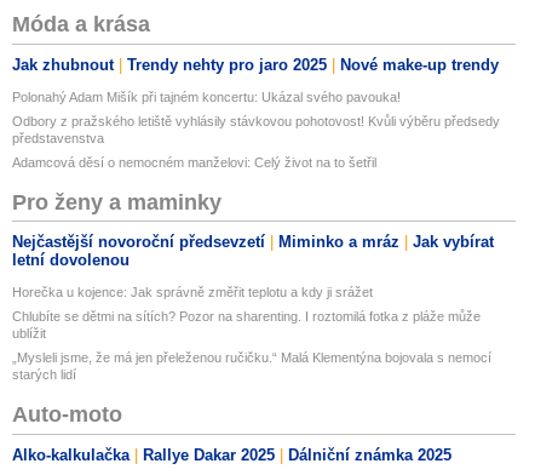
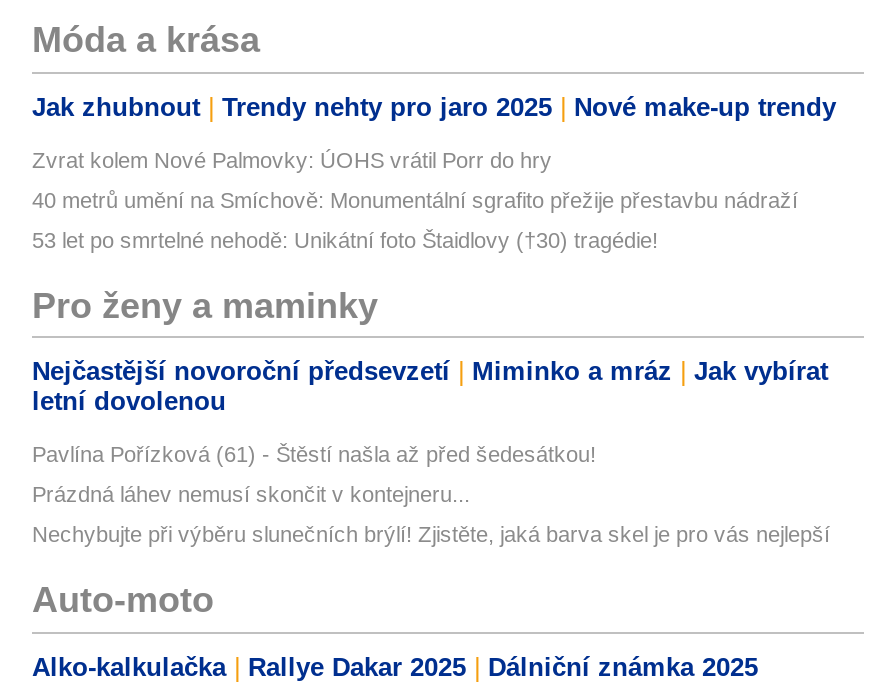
- Polonahý Adam Mišík při tajném koncertu: Ukázal svého pavouka!
+ Zvrat kolem Nové Palmovky: ÚOHS vrátil Porr do hry

- Odbory z pražského letiště vyhlásily stávkovou pohotovost! Kvůli výběru předsedy
- představenstva
+ 40 metrů umění na Smíchově: Monumentální sgrafito přežije přestavbu nádraží

- Adamcová děsí o nemocném manželovi: Celý život na to šetřil
+ 53 let po smrtelné nehodě: Unikátní foto Štaidlovy (†30) tragédie!

- Horečka u kojence: Jak správně změřit teplotu a kdy ji srážet
+ Pavlína Pořízková (61) - Štěstí našla až před šedesátkou!

- Chlubíte se dětmi na sítích? Pozor na sharenting. I roztomilá fotka z pláže může
- ublížit
+ Prázdná láhev nemusí skončit v kontejneru...

- „Mysleli jsme, že má jen přeleženou ručičku.“ Malá Klementýna bojovala s nemocí
- starých lidí
+ Nechybujte při výběru slunečních brýlí! Zjistěte, jaká barva skel je pro vás nejlepší
